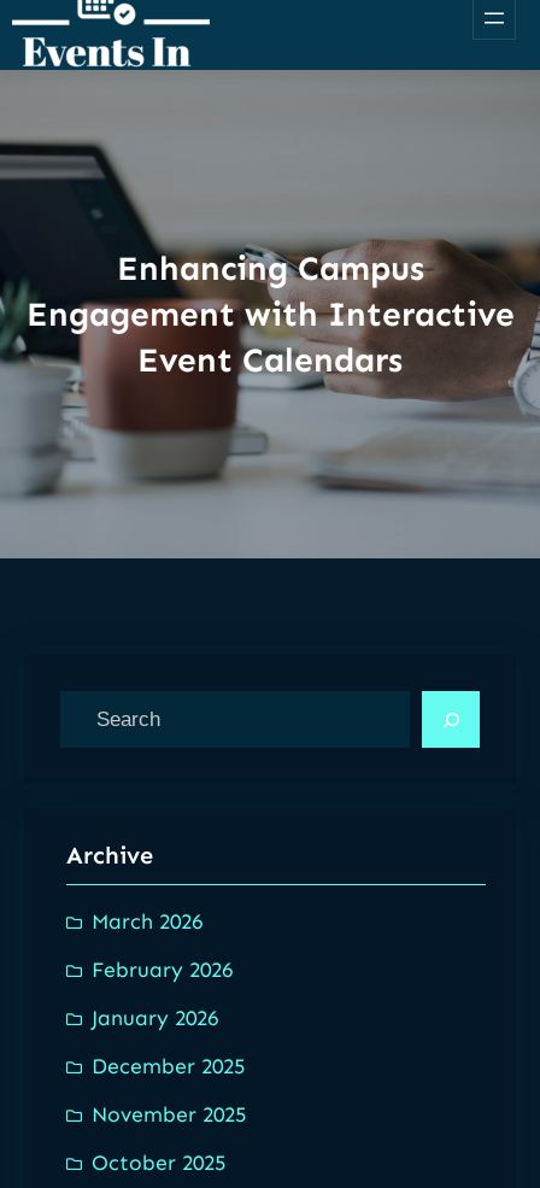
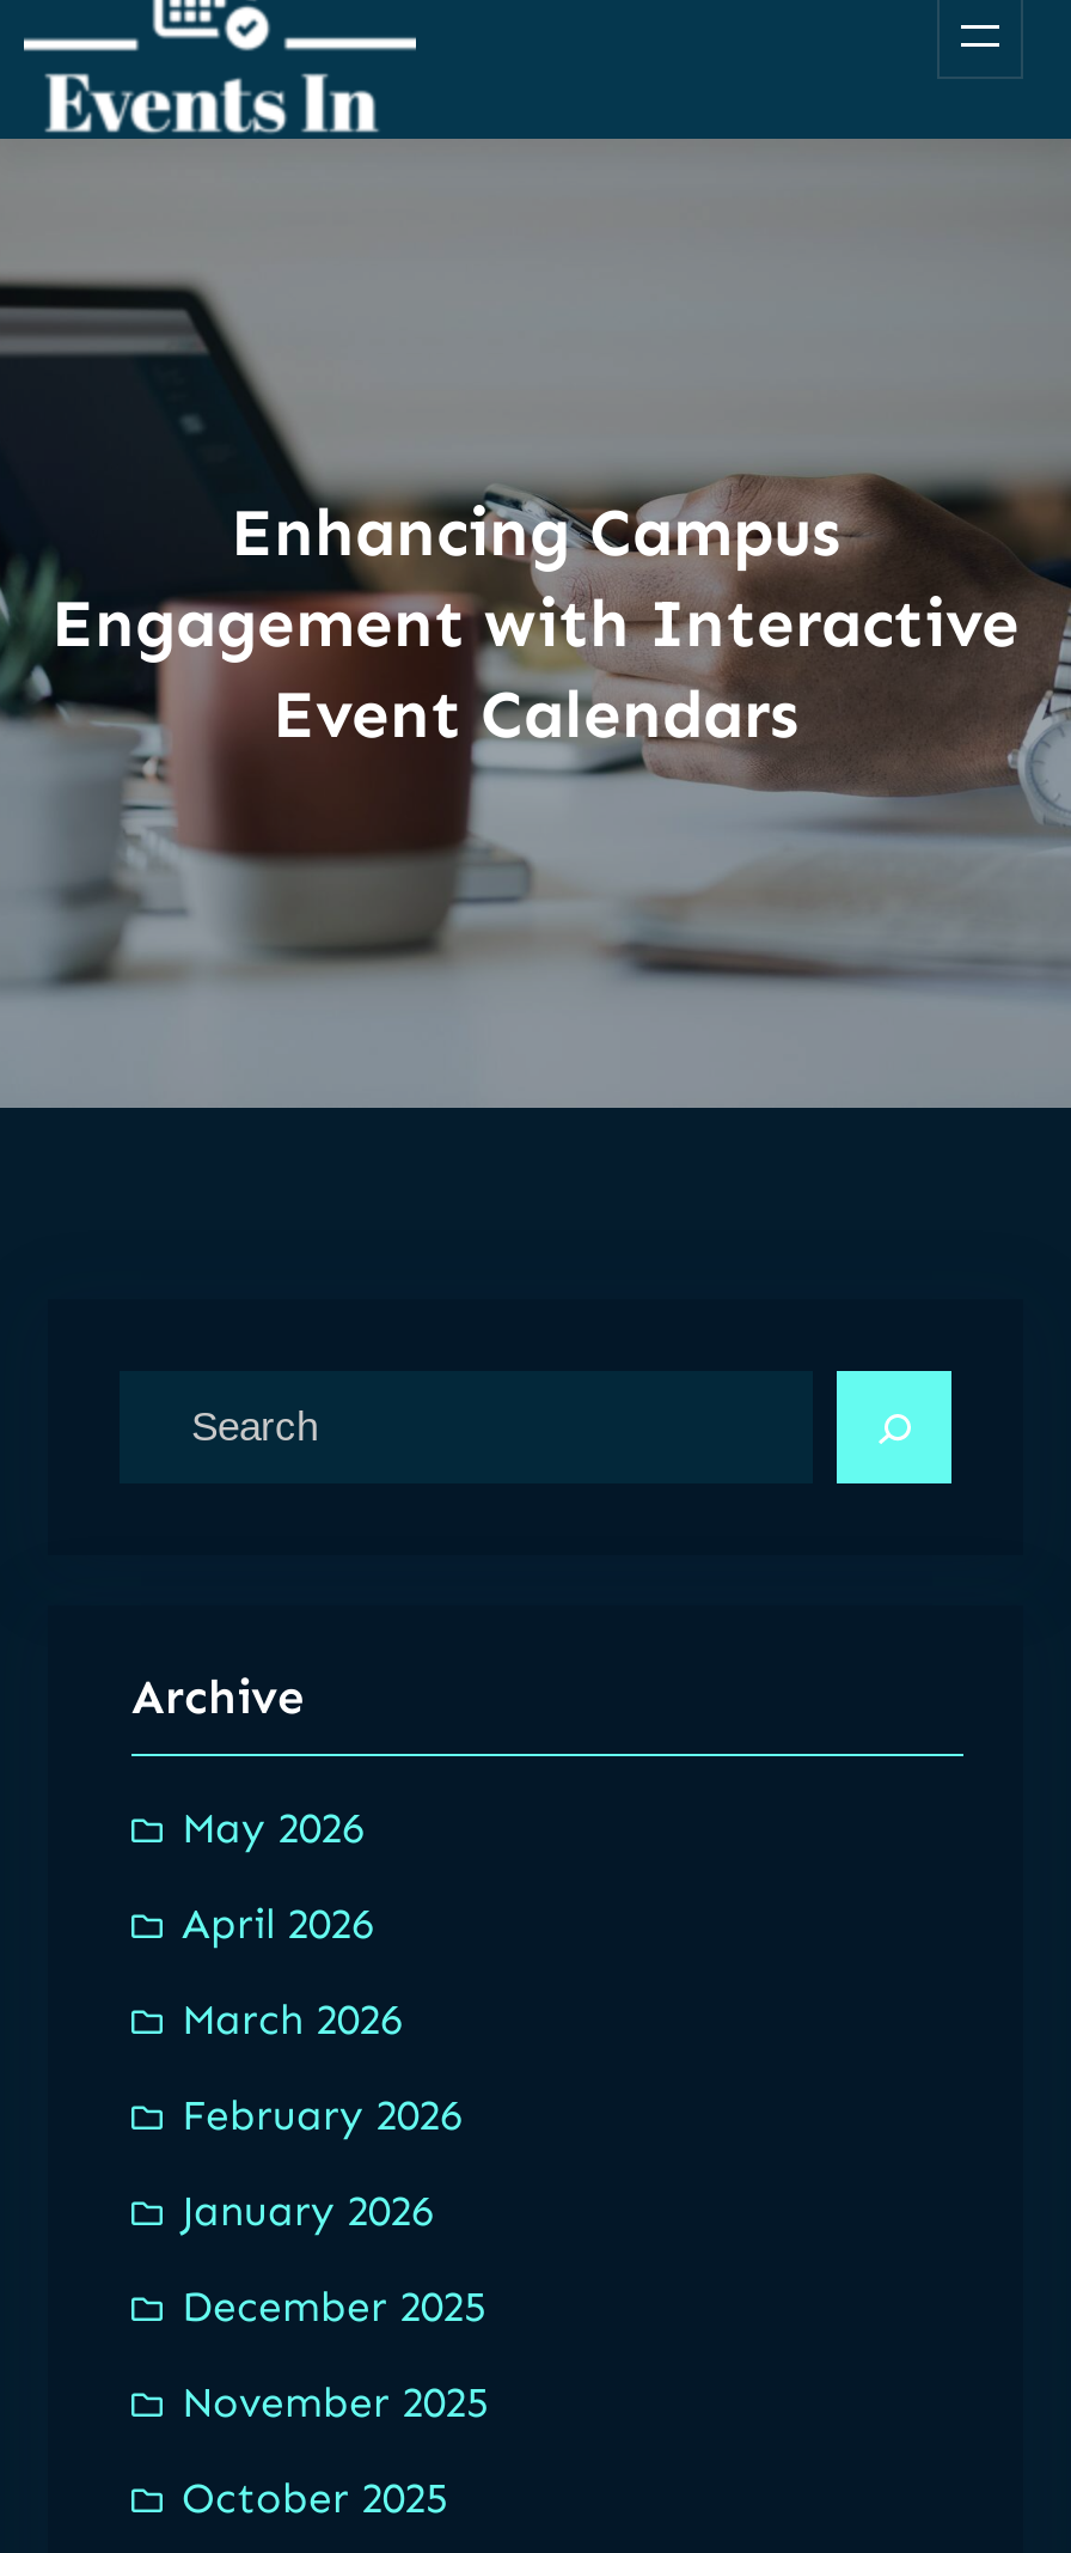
+ May 2026
+ April 2026
